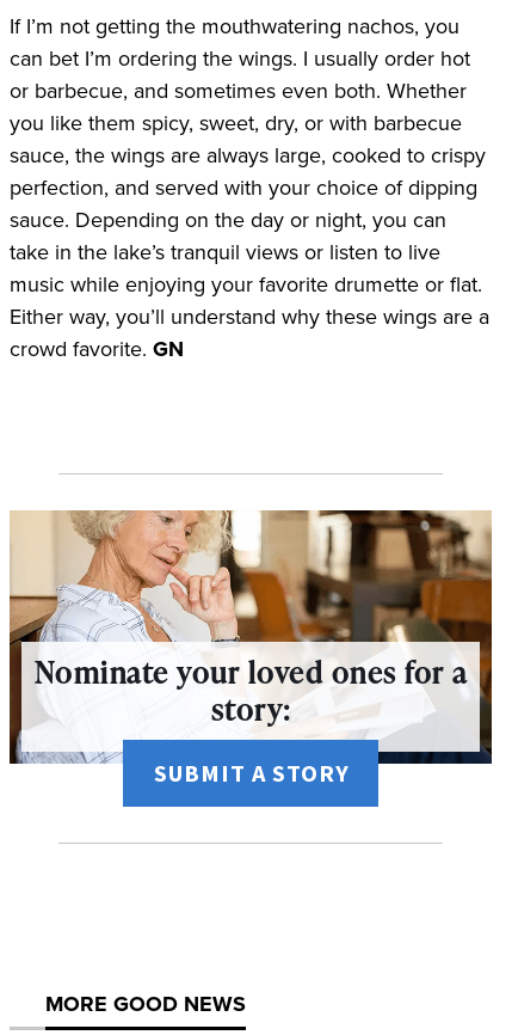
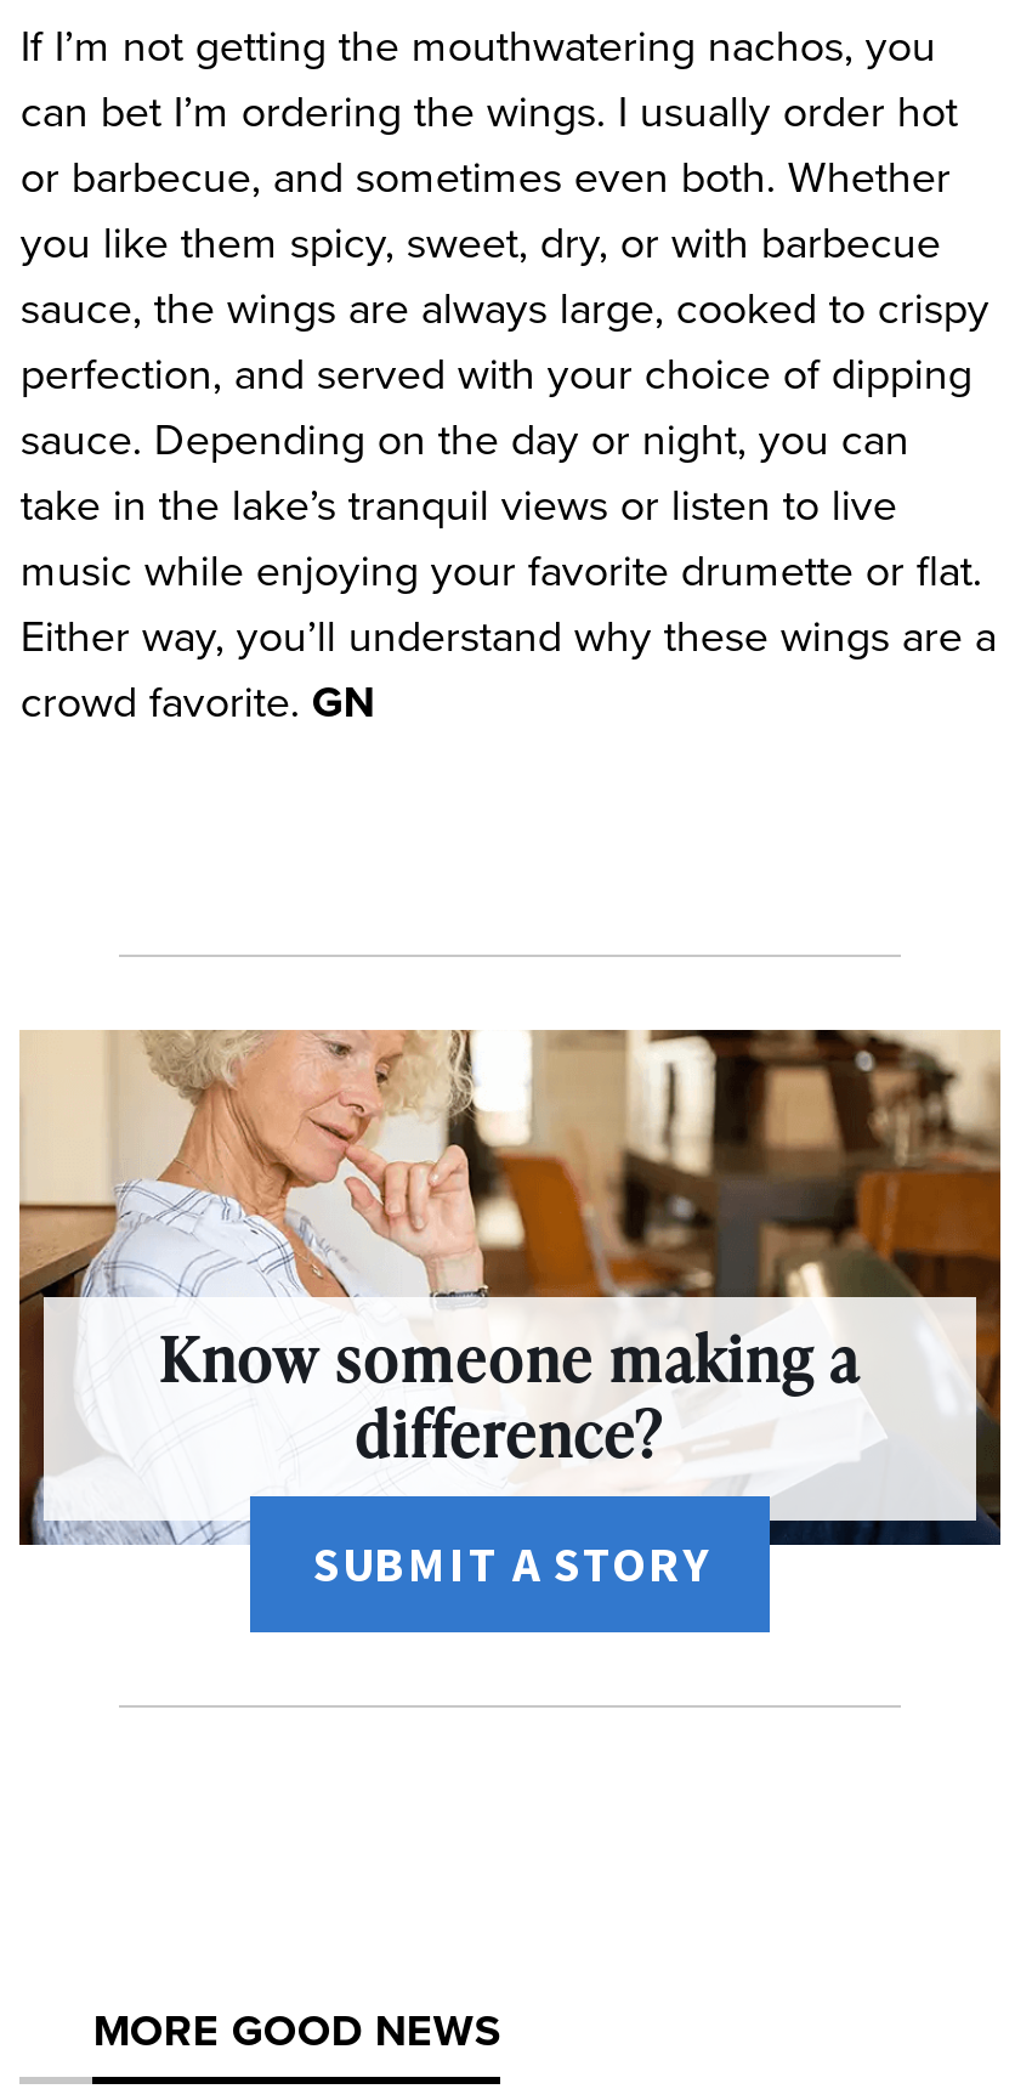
- Nominate your loved ones for a
- story:
+ Know someone making a
+ difference?
